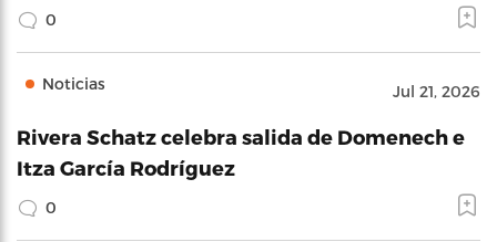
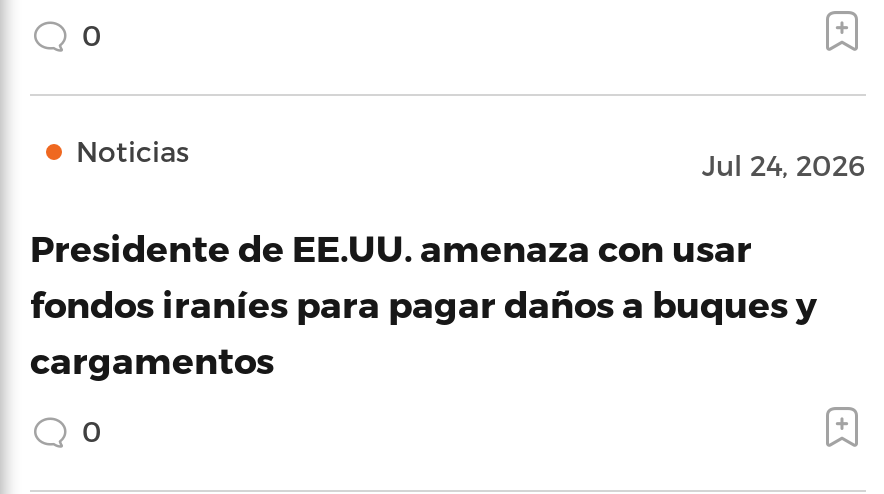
- Jul 21, 2026
+ Jul 24, 2026

- Rivera Schatz celebra salida de Domenech e
- Itza García Rodríguez
+ Presidente de EE.UU. amenaza con usar
+ fondos iraníes para pagar daños a buques y
+ cargamentos
